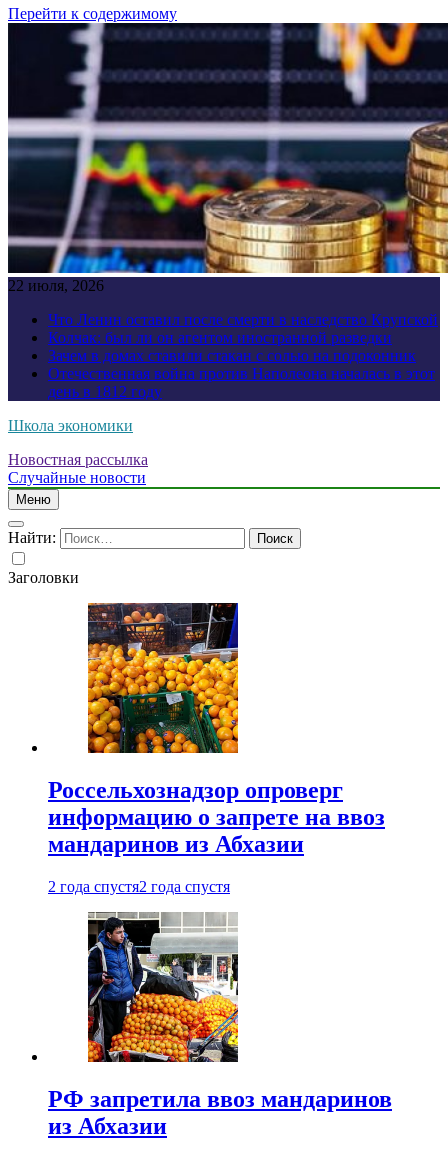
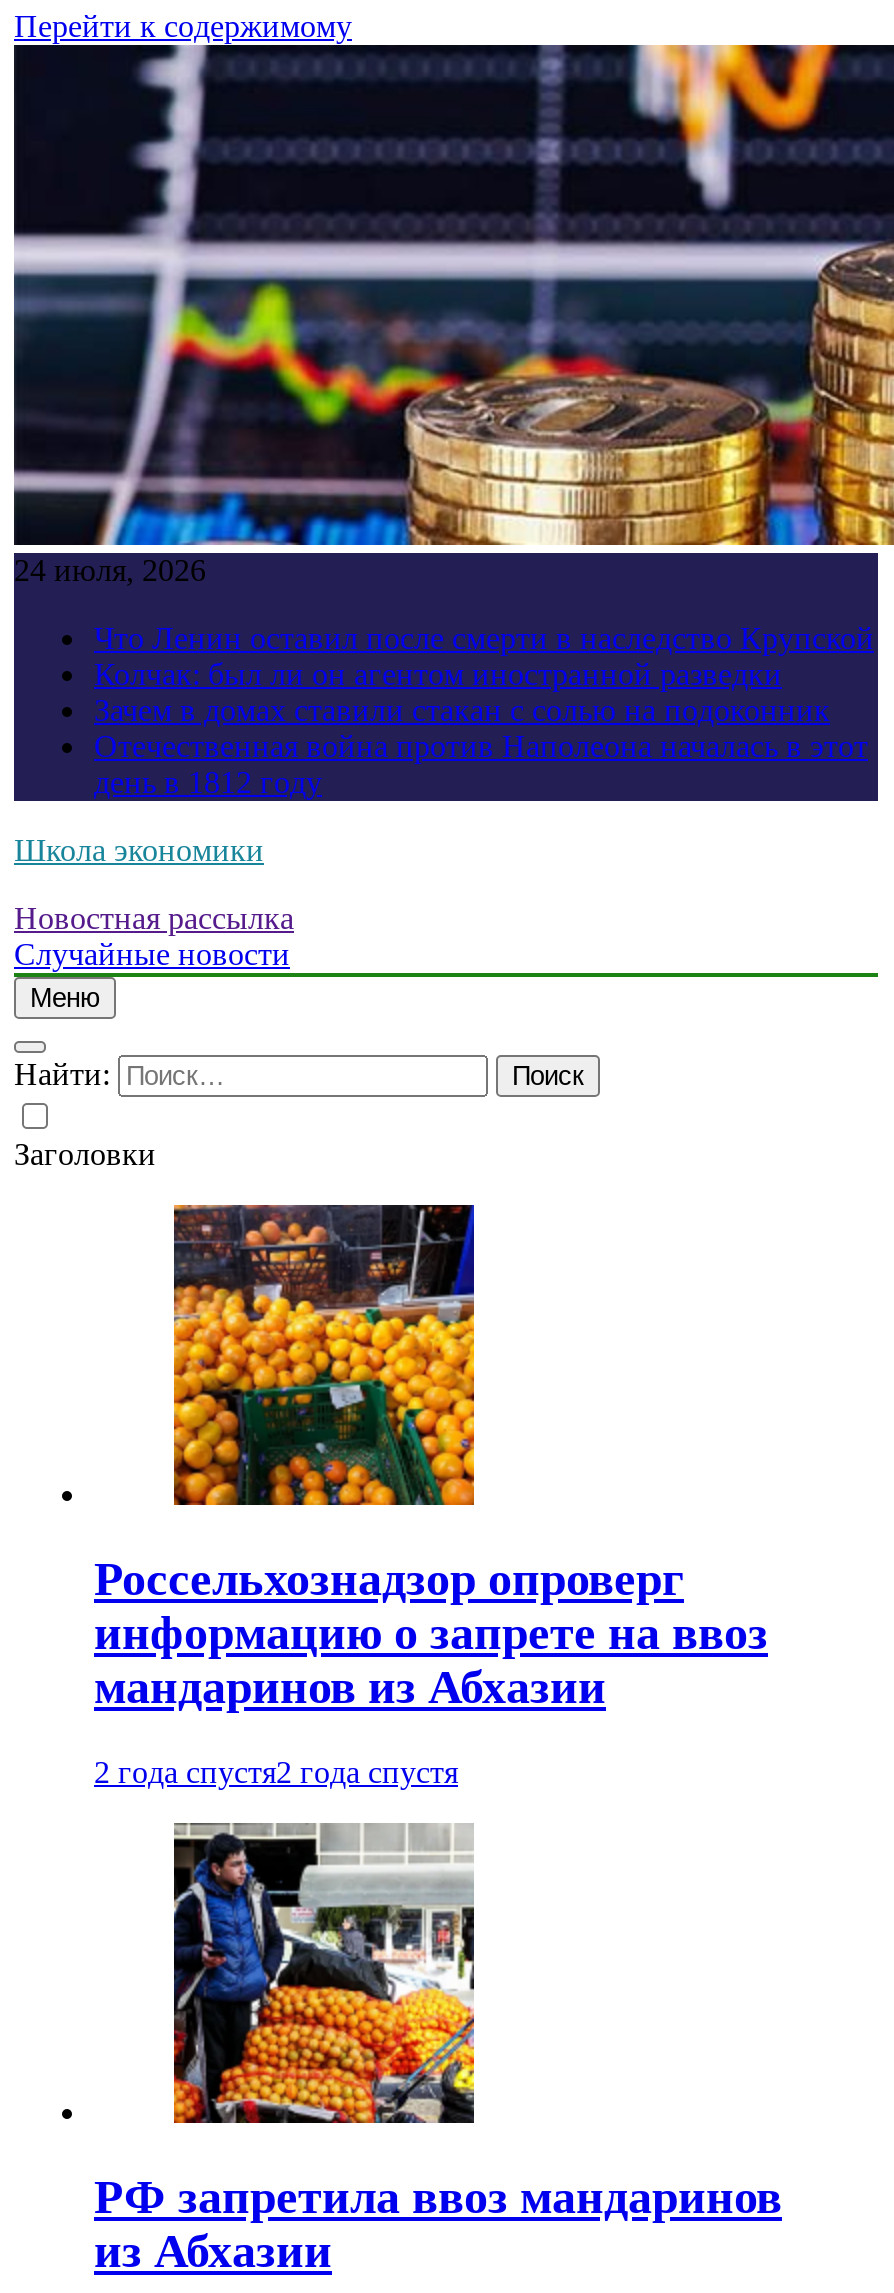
- 22 июля, 2026
+ 24 июля, 2026
